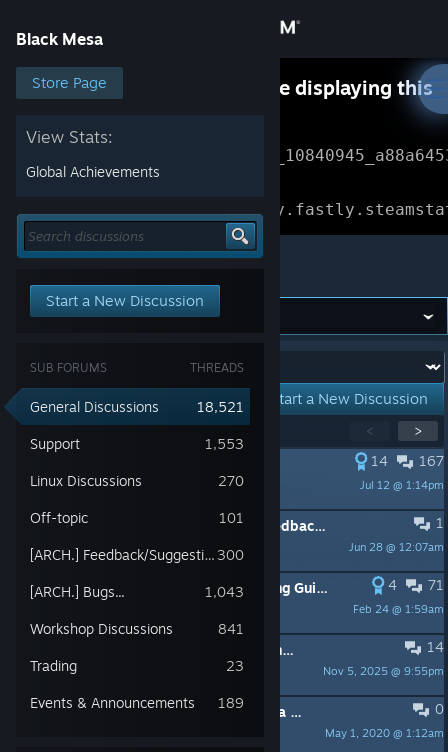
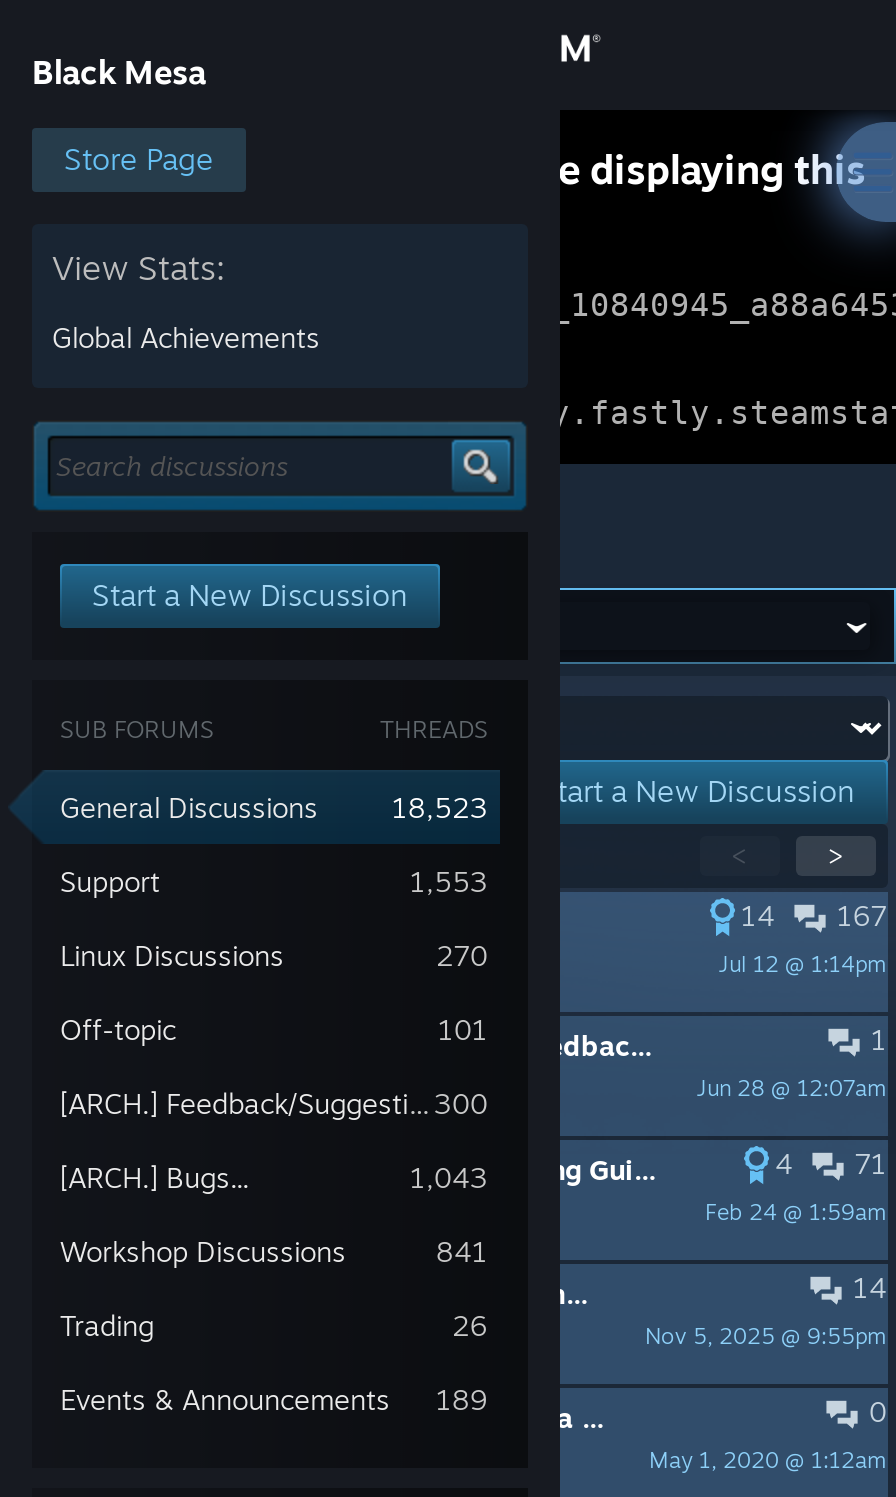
- 18,521 Start a New Discussion
+ 18,523 Start a New Discussion

- 23
+ 26
